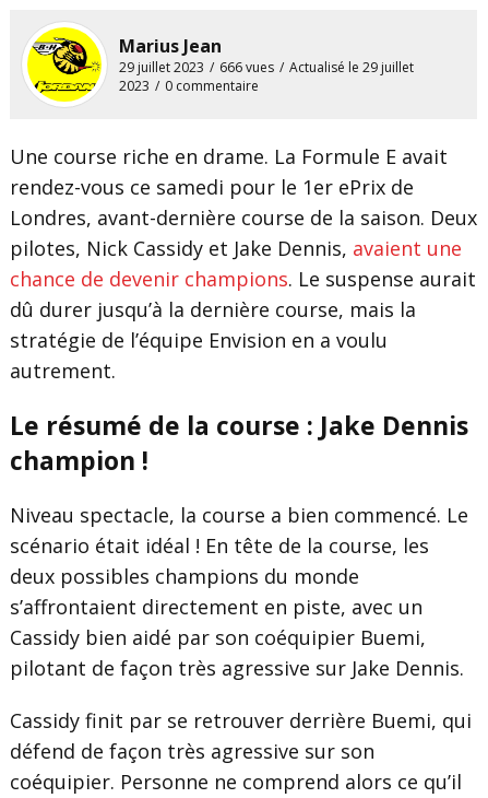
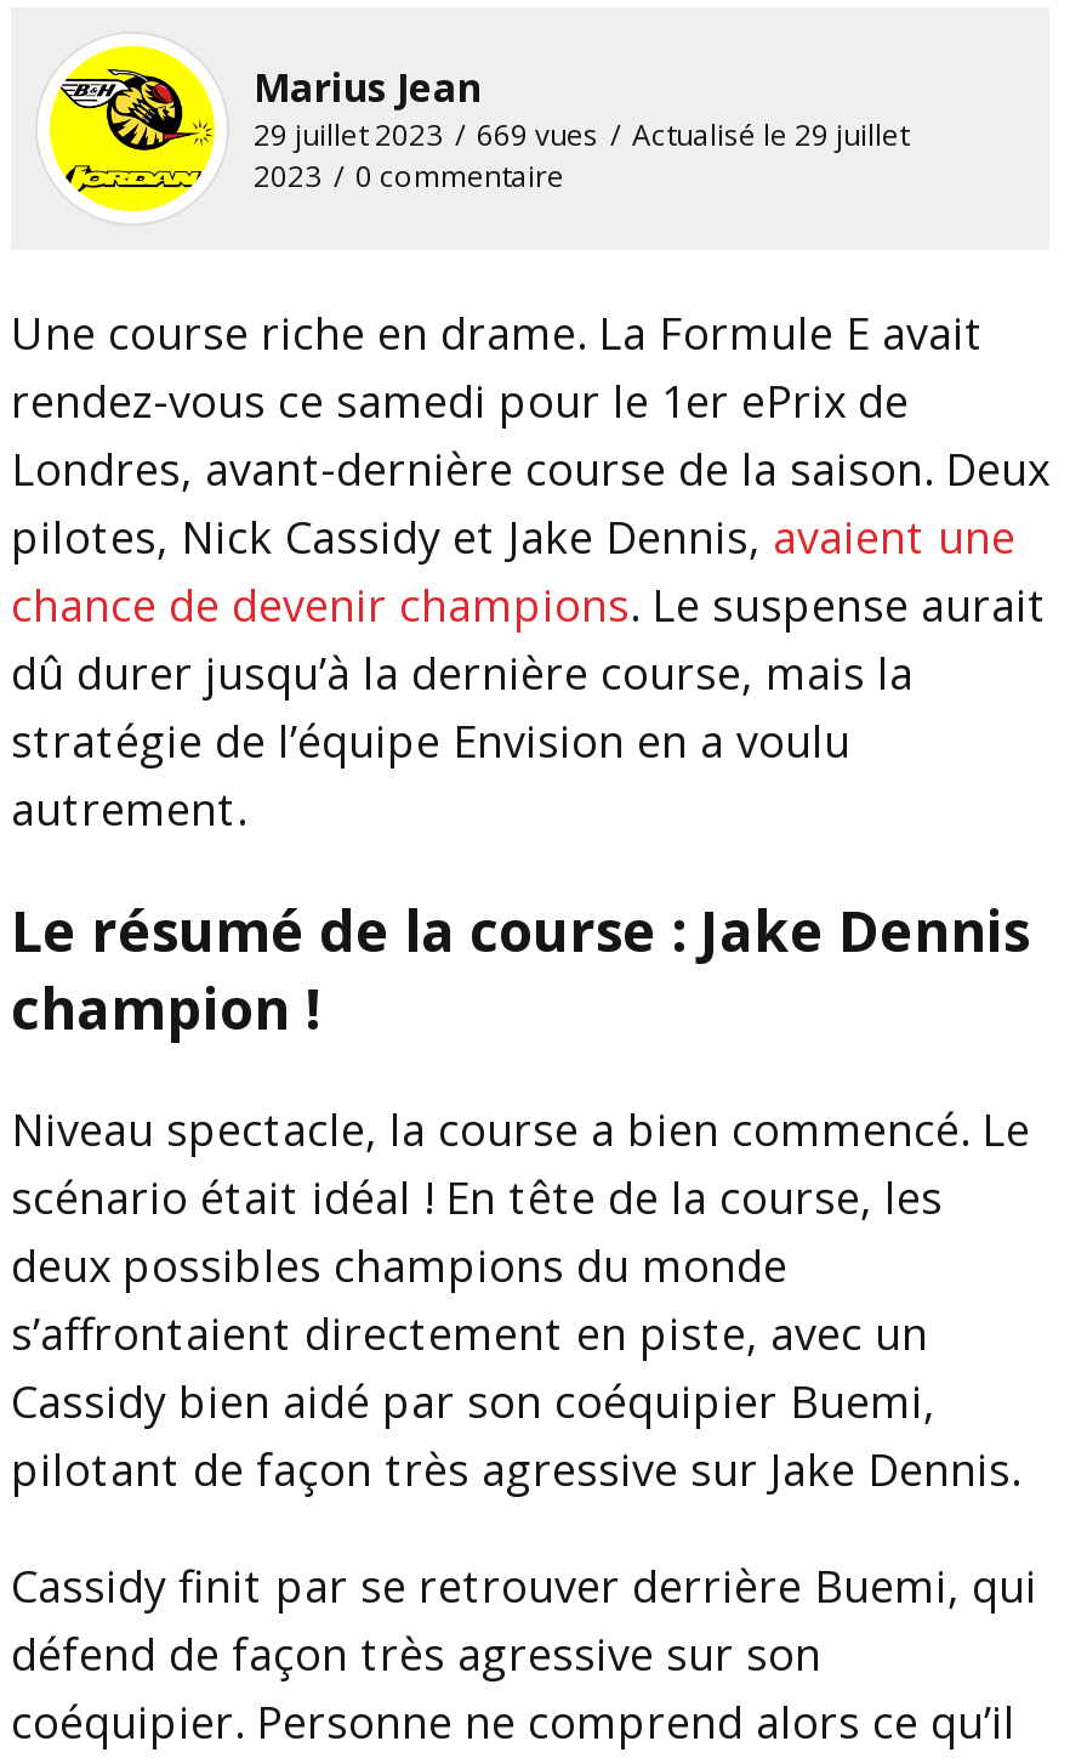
- 29 juillet 2023 666 vues Actualisé le 29 juillet
+ 29 juillet 2023 669 vues Actualisé le 29 juillet
